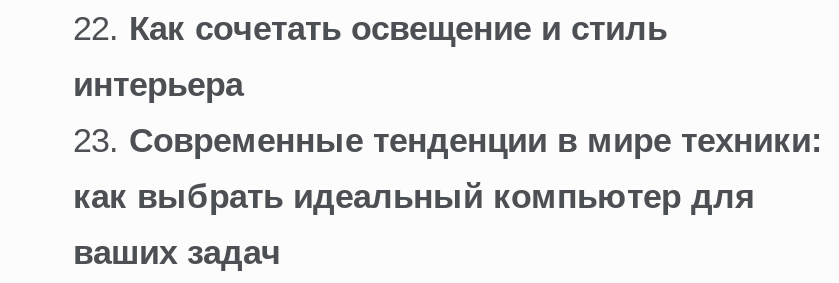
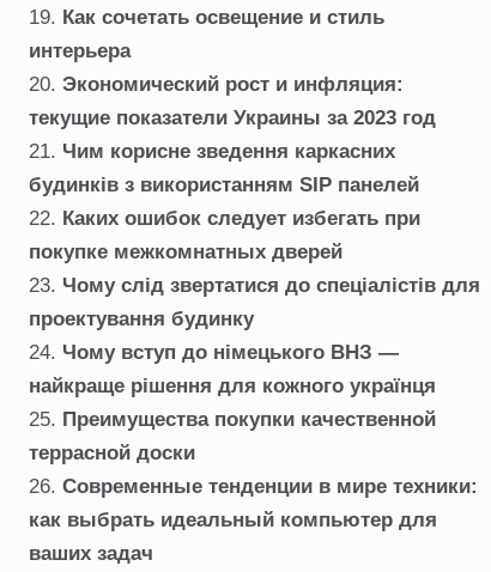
+ Экономический рост и инфляция:
+ текущие показатели Украины за 2023 год
+ Чим корисне зведення каркасних
+ будинків з використанням SIP панелей
+ Каких ошибок следует избегать при
+ покупке межкомнатных дверей
+ Чому слід звертатися до спеціалістів для
+ проектування будинку
+ Чому вступ до німецького ВНЗ —
+ найкраще рішення для кожного українця
+ Преимущества покупки качественной
+ террасной доски
